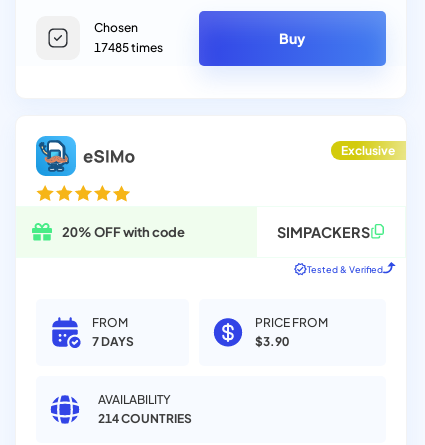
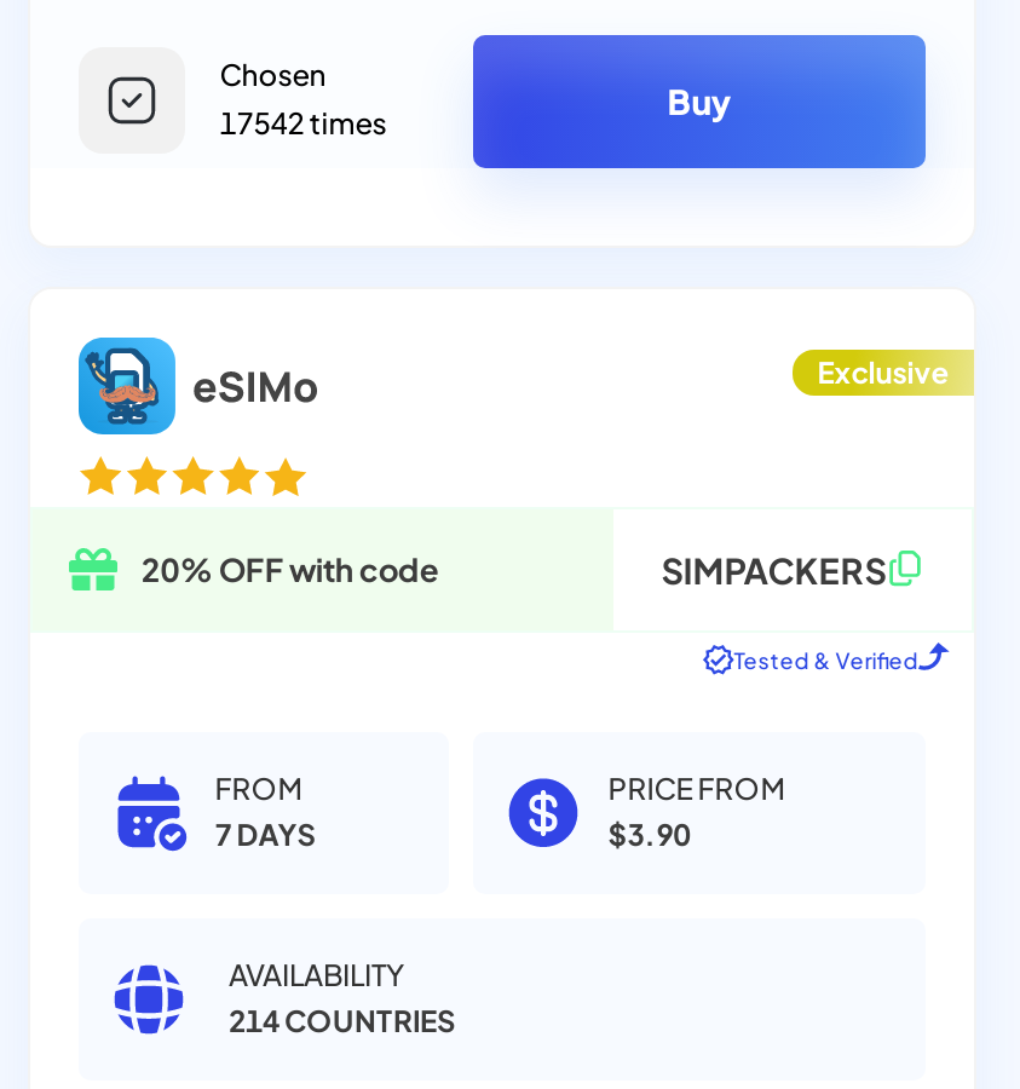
- 17485 times
+ 17542 times
